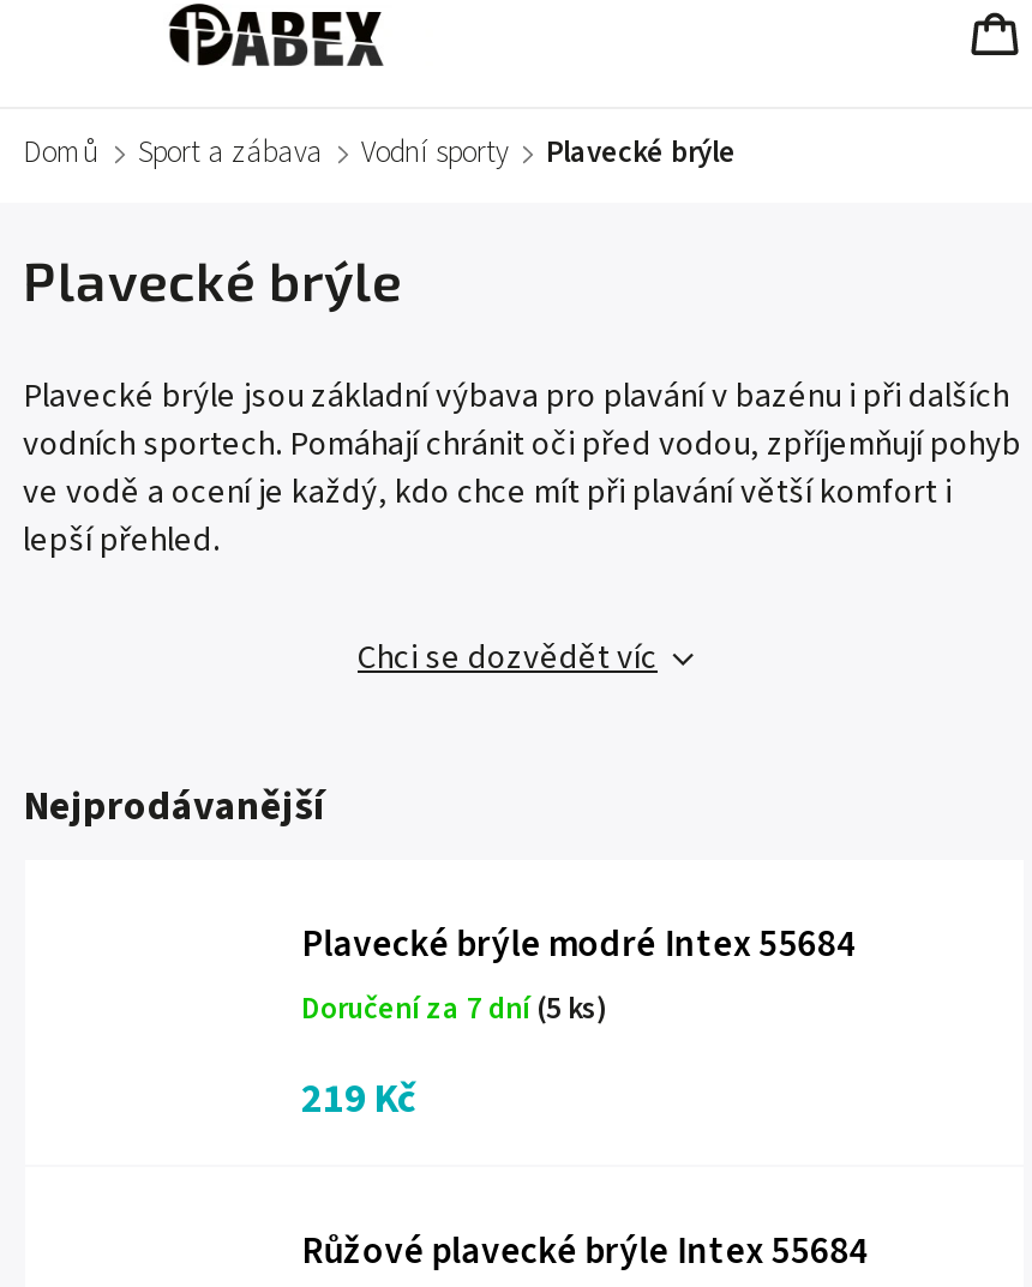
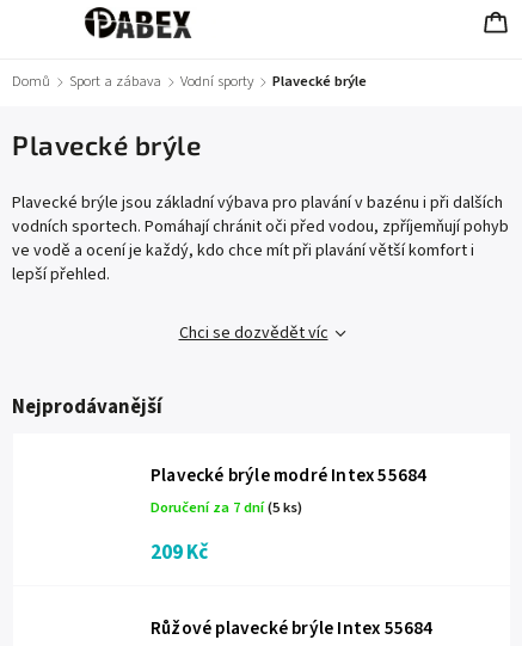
- 219 Kč
+ 209 Kč
